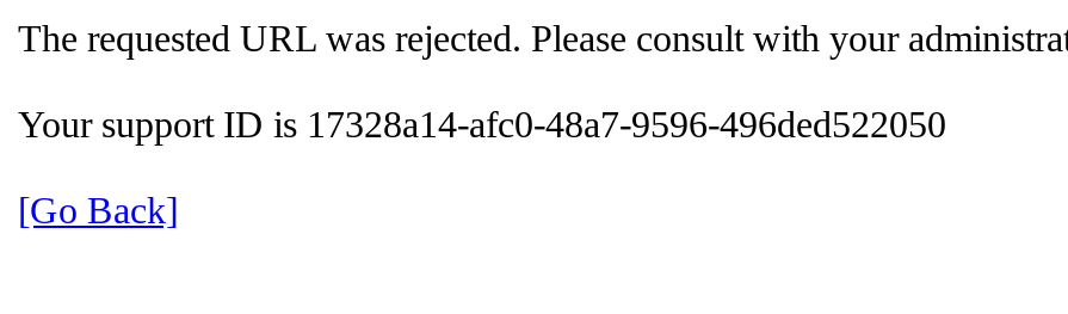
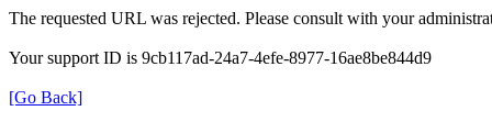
- Your support ID is 17328a14-afc0-48a7-9596-496ded522050
+ Your support ID is 9cb117ad-24a7-4efe-8977-16ae8be844d9
